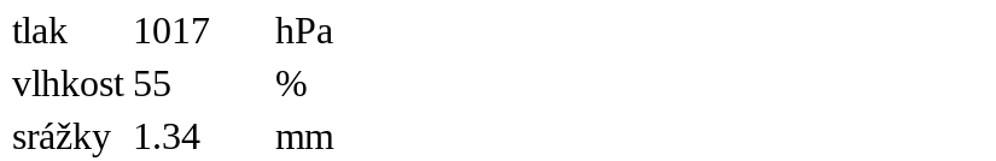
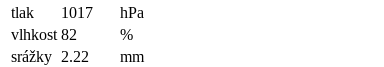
- vlhkost 55
+ vlhkost 82

- srážky 1.34 mm
+ srážky 2.22 mm
